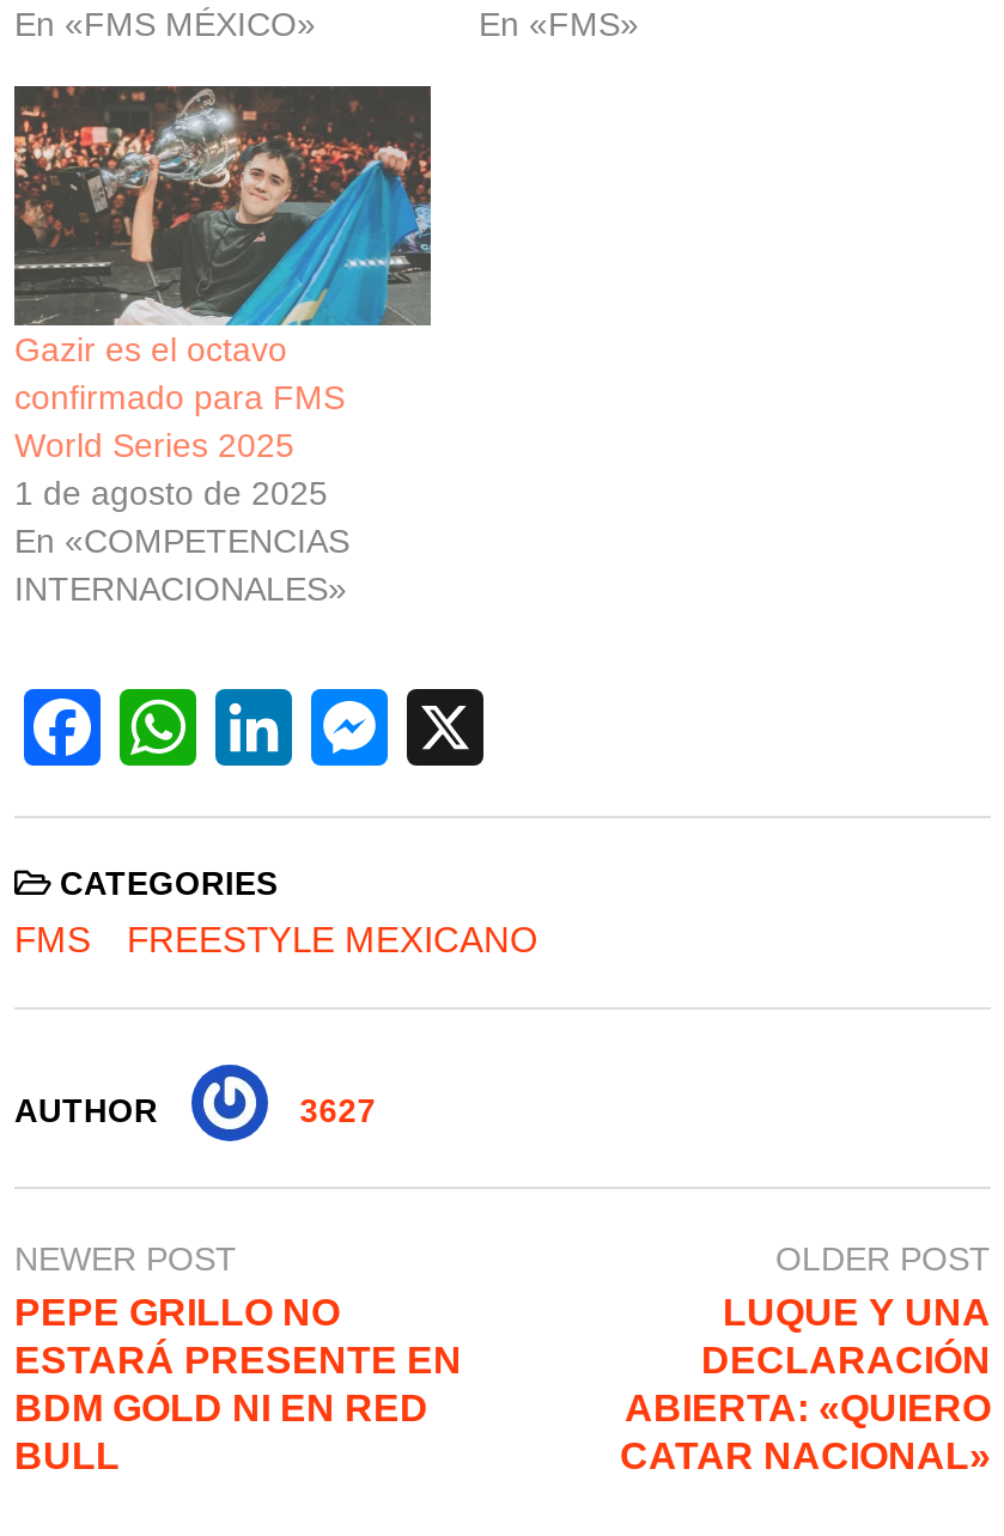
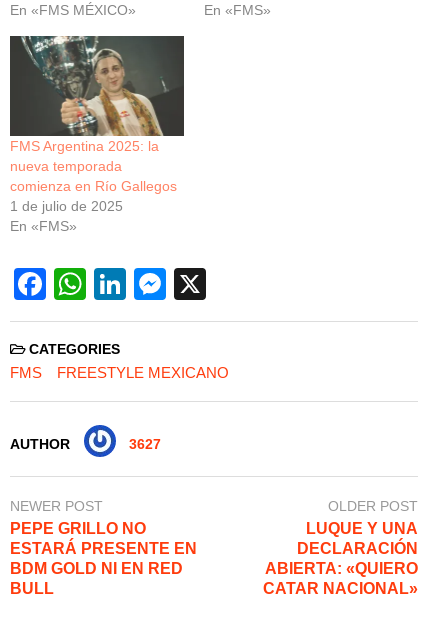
- [image]
- Gazir es el octavo
- confirmado para FMS
- World Series 2025
- 1 de agosto de 2025
- En «COMPETENCIAS
- INTERNACIONALES»
+ [image]
+ FMS Argentina 2025: la
+ nueva temporada
+ comienza en Río Gallegos
+ 1 de julio de 2025
+ En «FMS»
